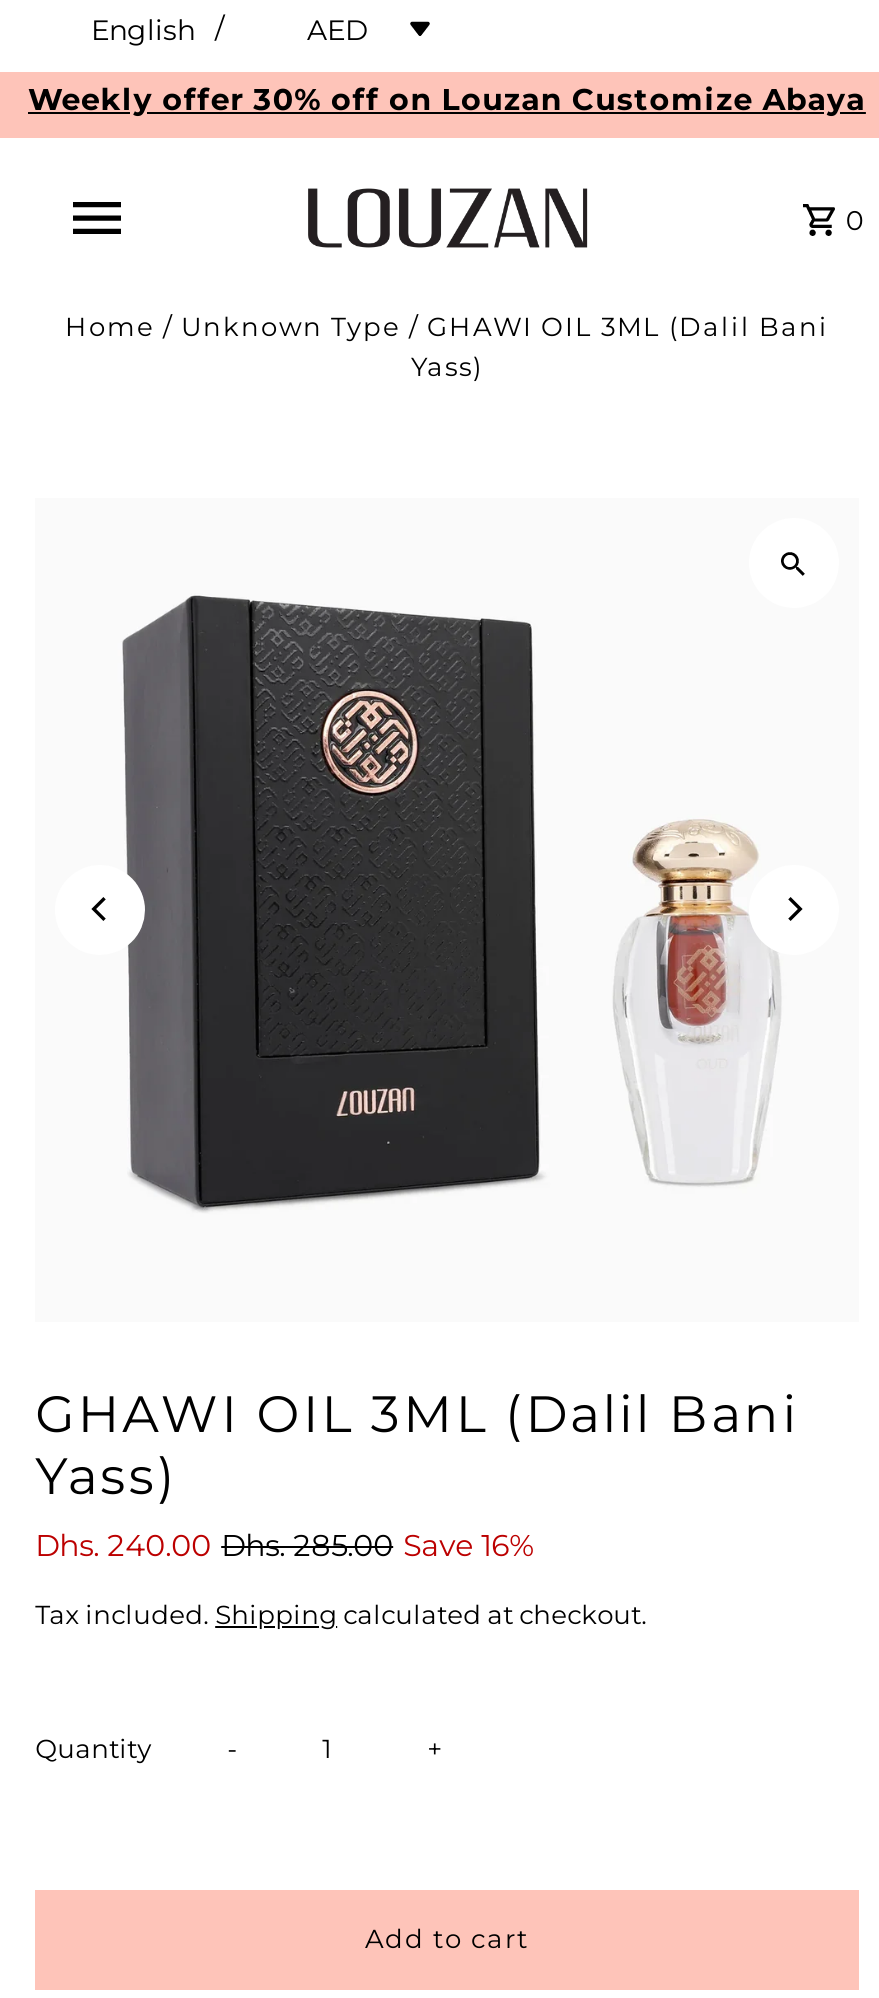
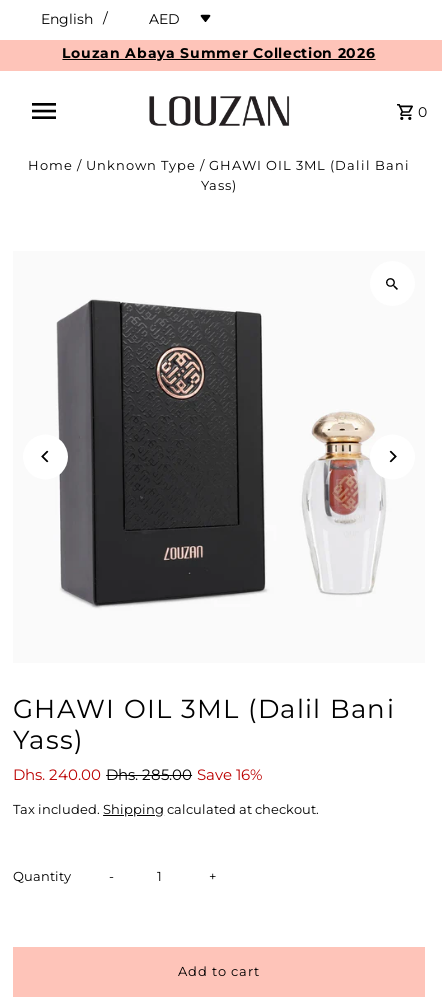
- Weekly offer 30% off on Louzan Customize Abaya
+ Louzan Abaya Summer Collection 2026
